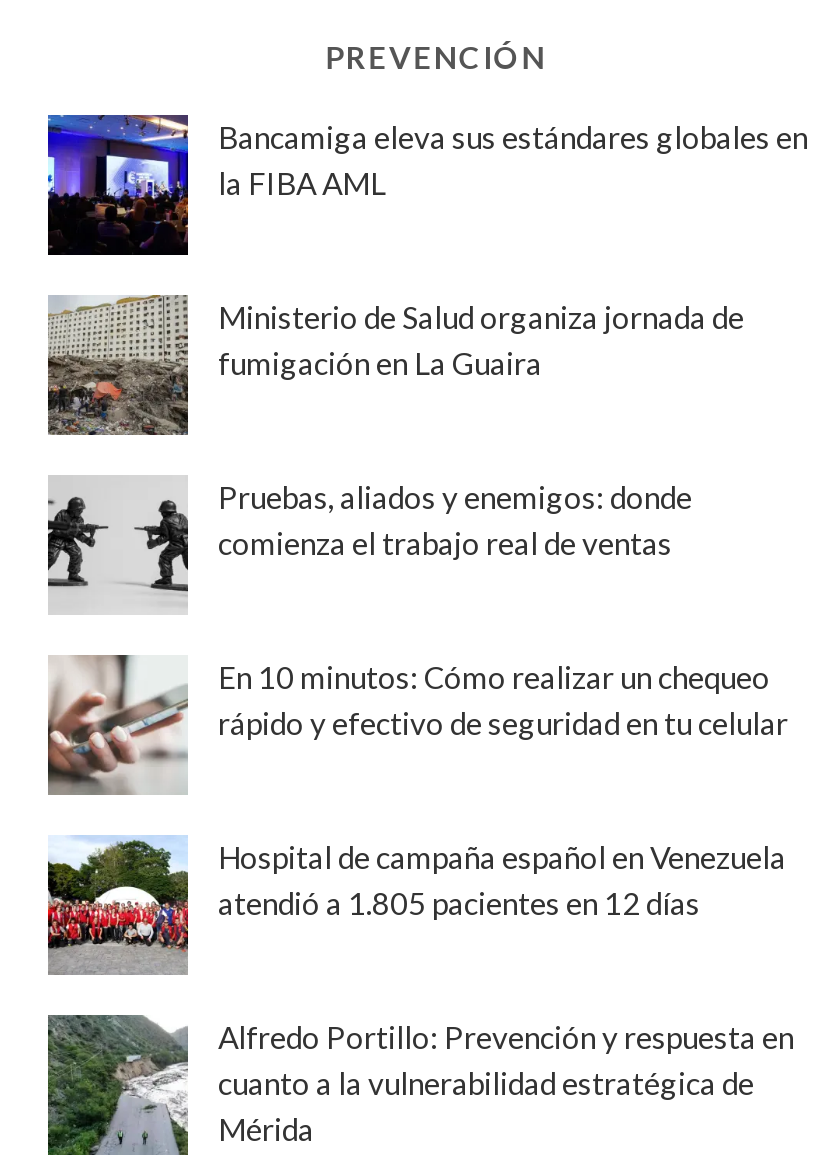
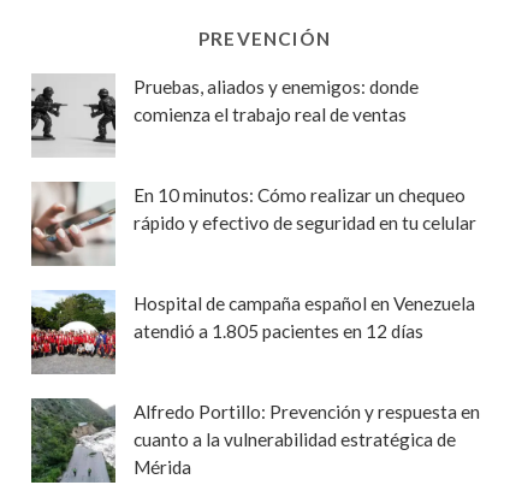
- [image]
- Bancamiga eleva sus estándares globales en
- la FIBA AML

- [image]
- Ministerio de Salud organiza jornada de
- fumigación en La Guaira
